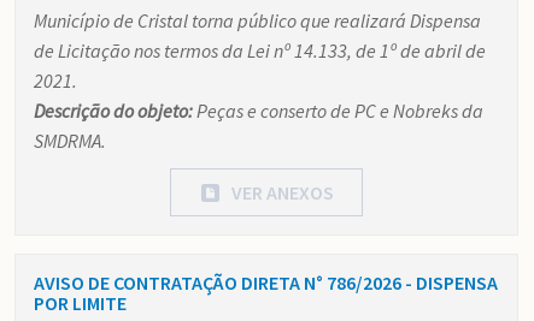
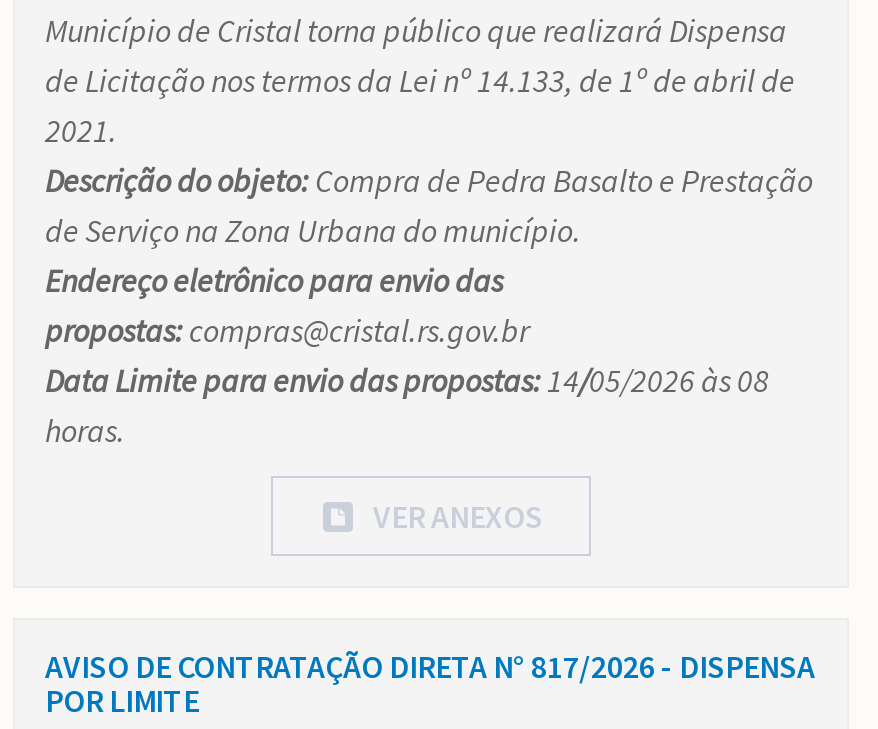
- Descrição do objeto: Peças e conserto de PC e Nobreks da
- SMDRMA.
+ Descrição do objeto: Compra de Pedra Basalto e Prestação
+ de Serviço na Zona Urbana do município.
+ Endereço eletrônico para envio das
+ propostas: compras@cristal.rs.gov.br
+ Data Limite para envio das propostas: 14/05/2026 às 08
+ horas.

- AVISO DE CONTRATAÇÃO DIRETA N° 786/2026 - DISPENSA
+ AVISO DE CONTRATAÇÃO DIRETA N° 817/2026 - DISPENSA
